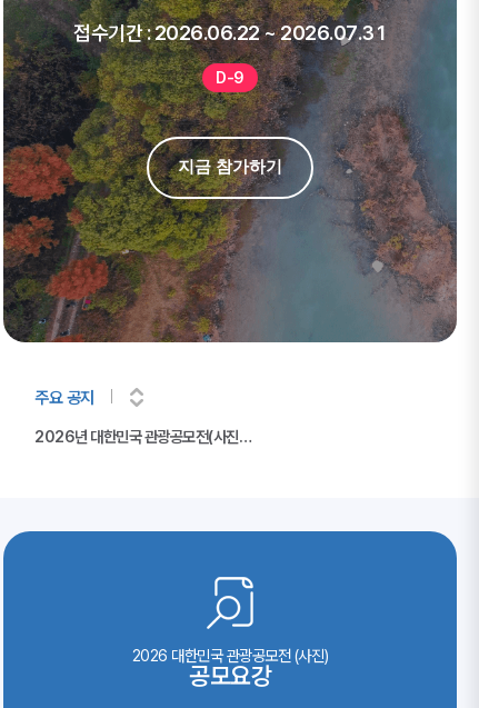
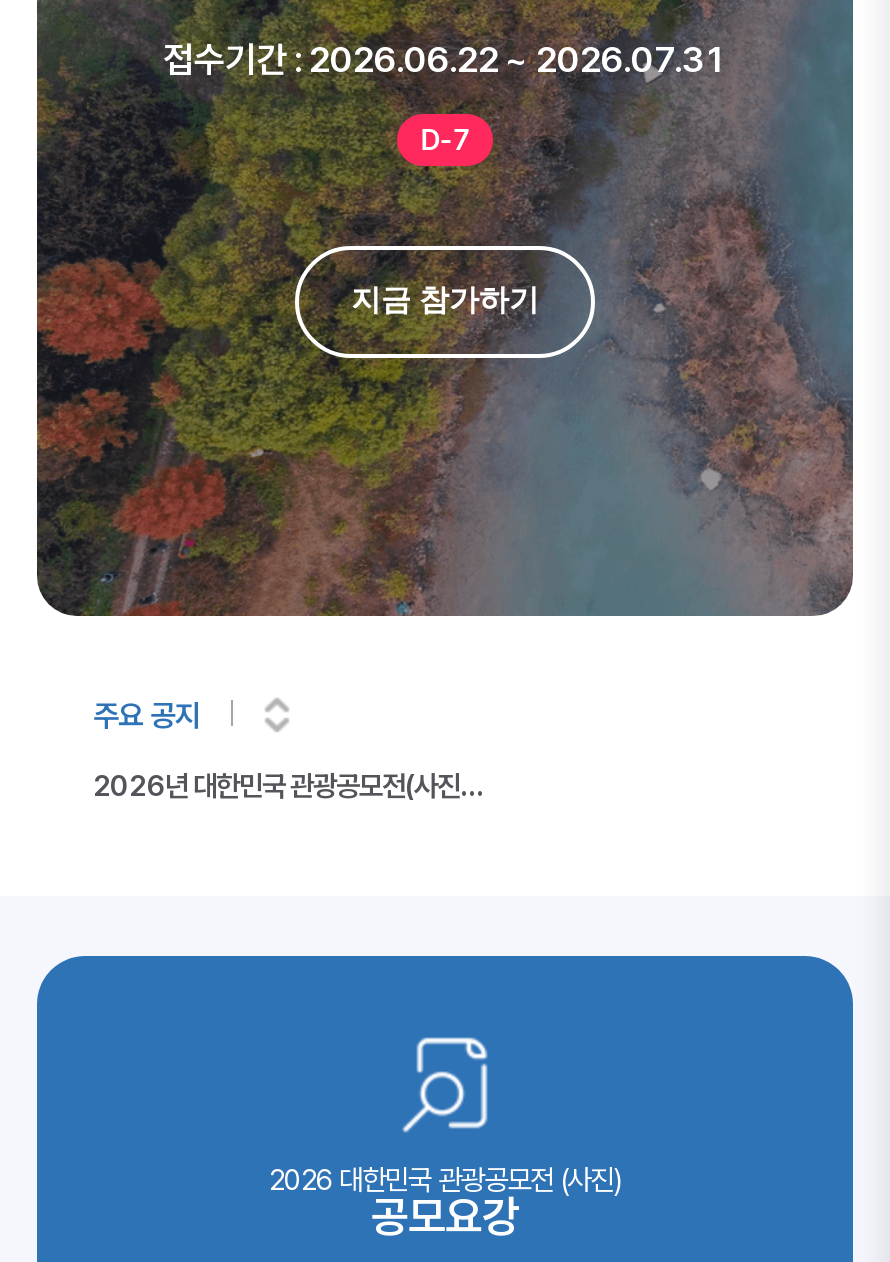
- D-9
+ D-7
